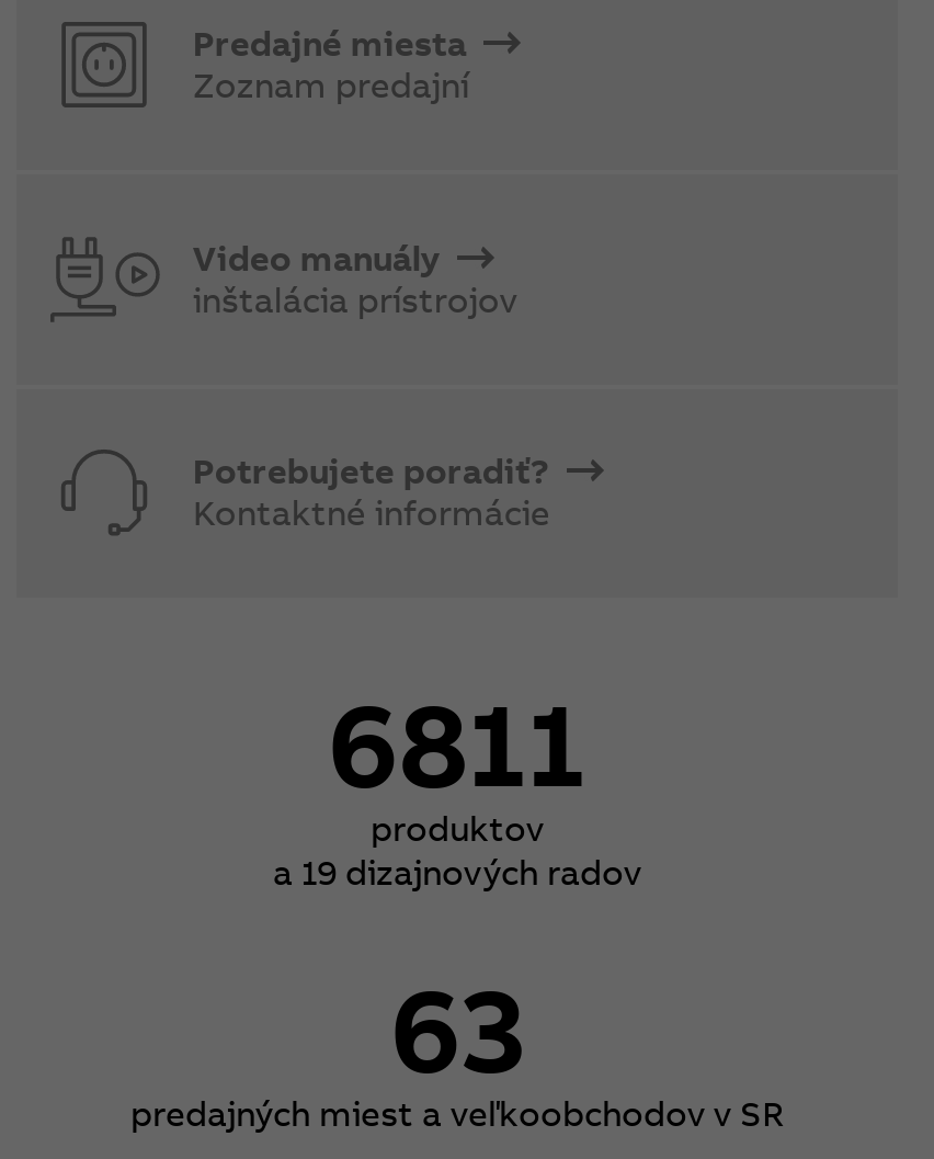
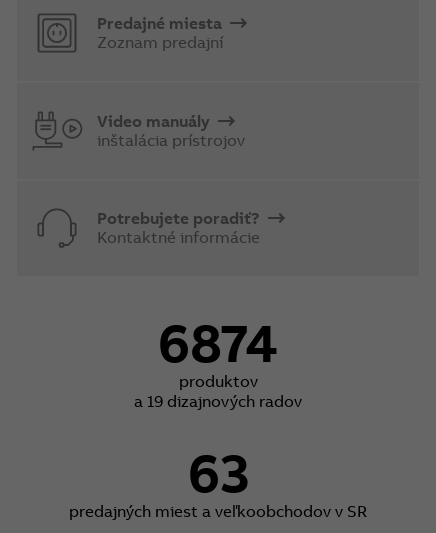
- 6811
+ 6874
